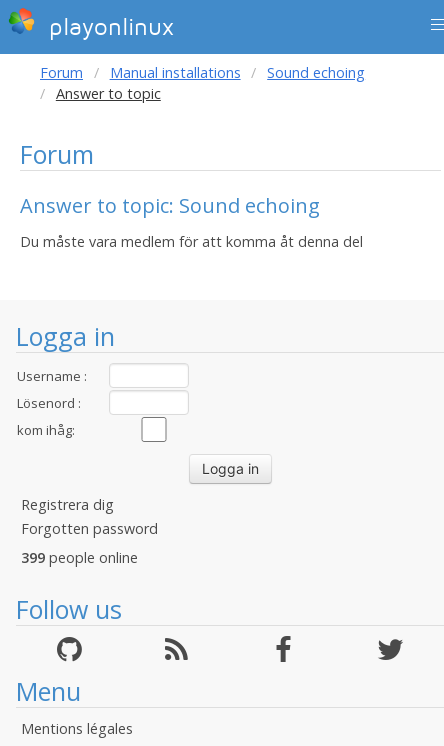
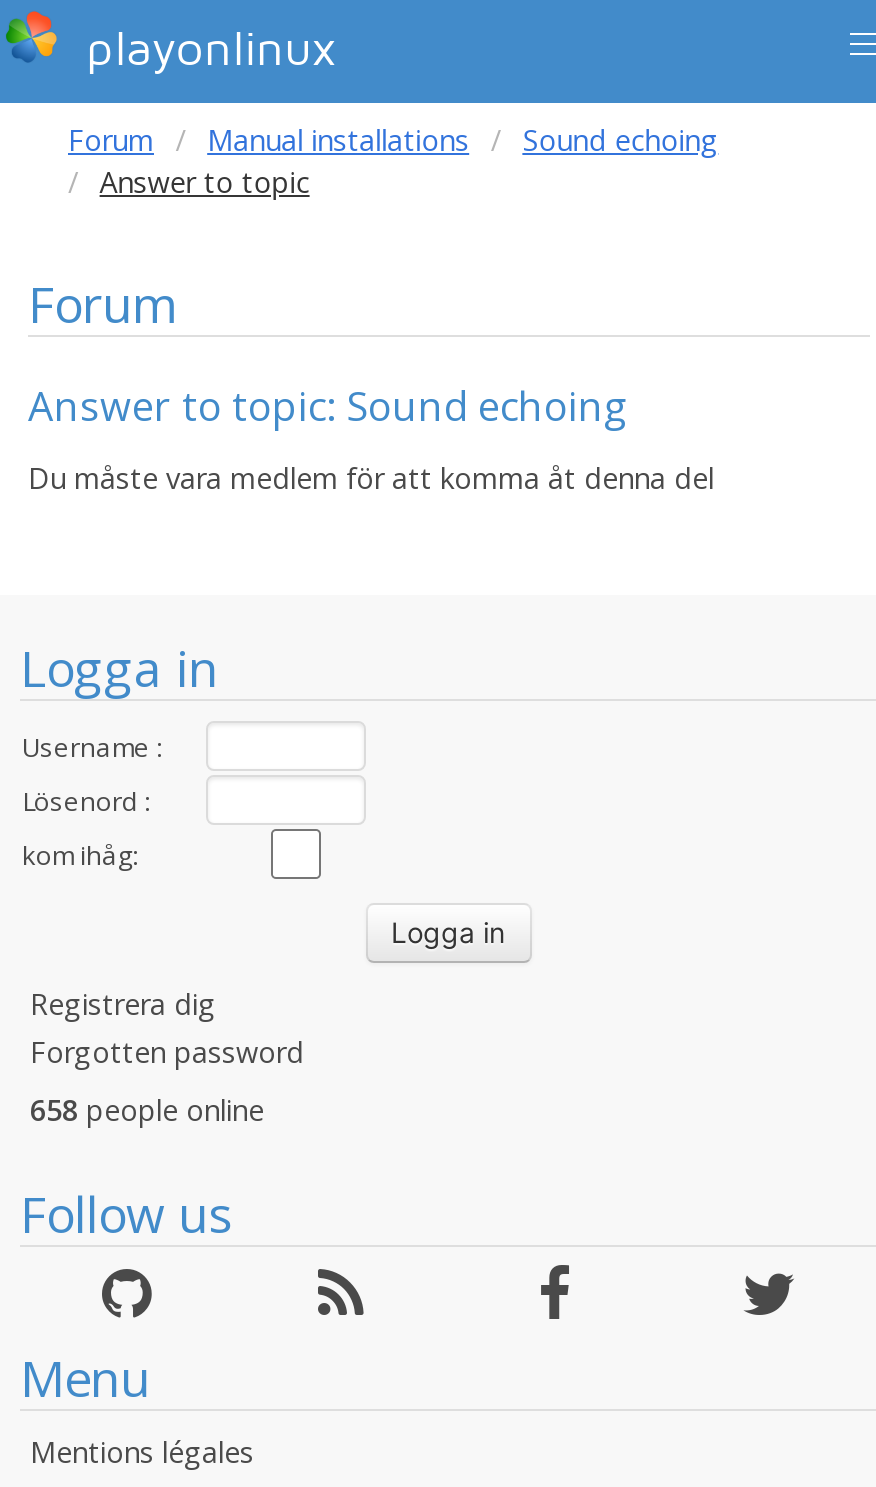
- 399 people online
+ 658 people online
